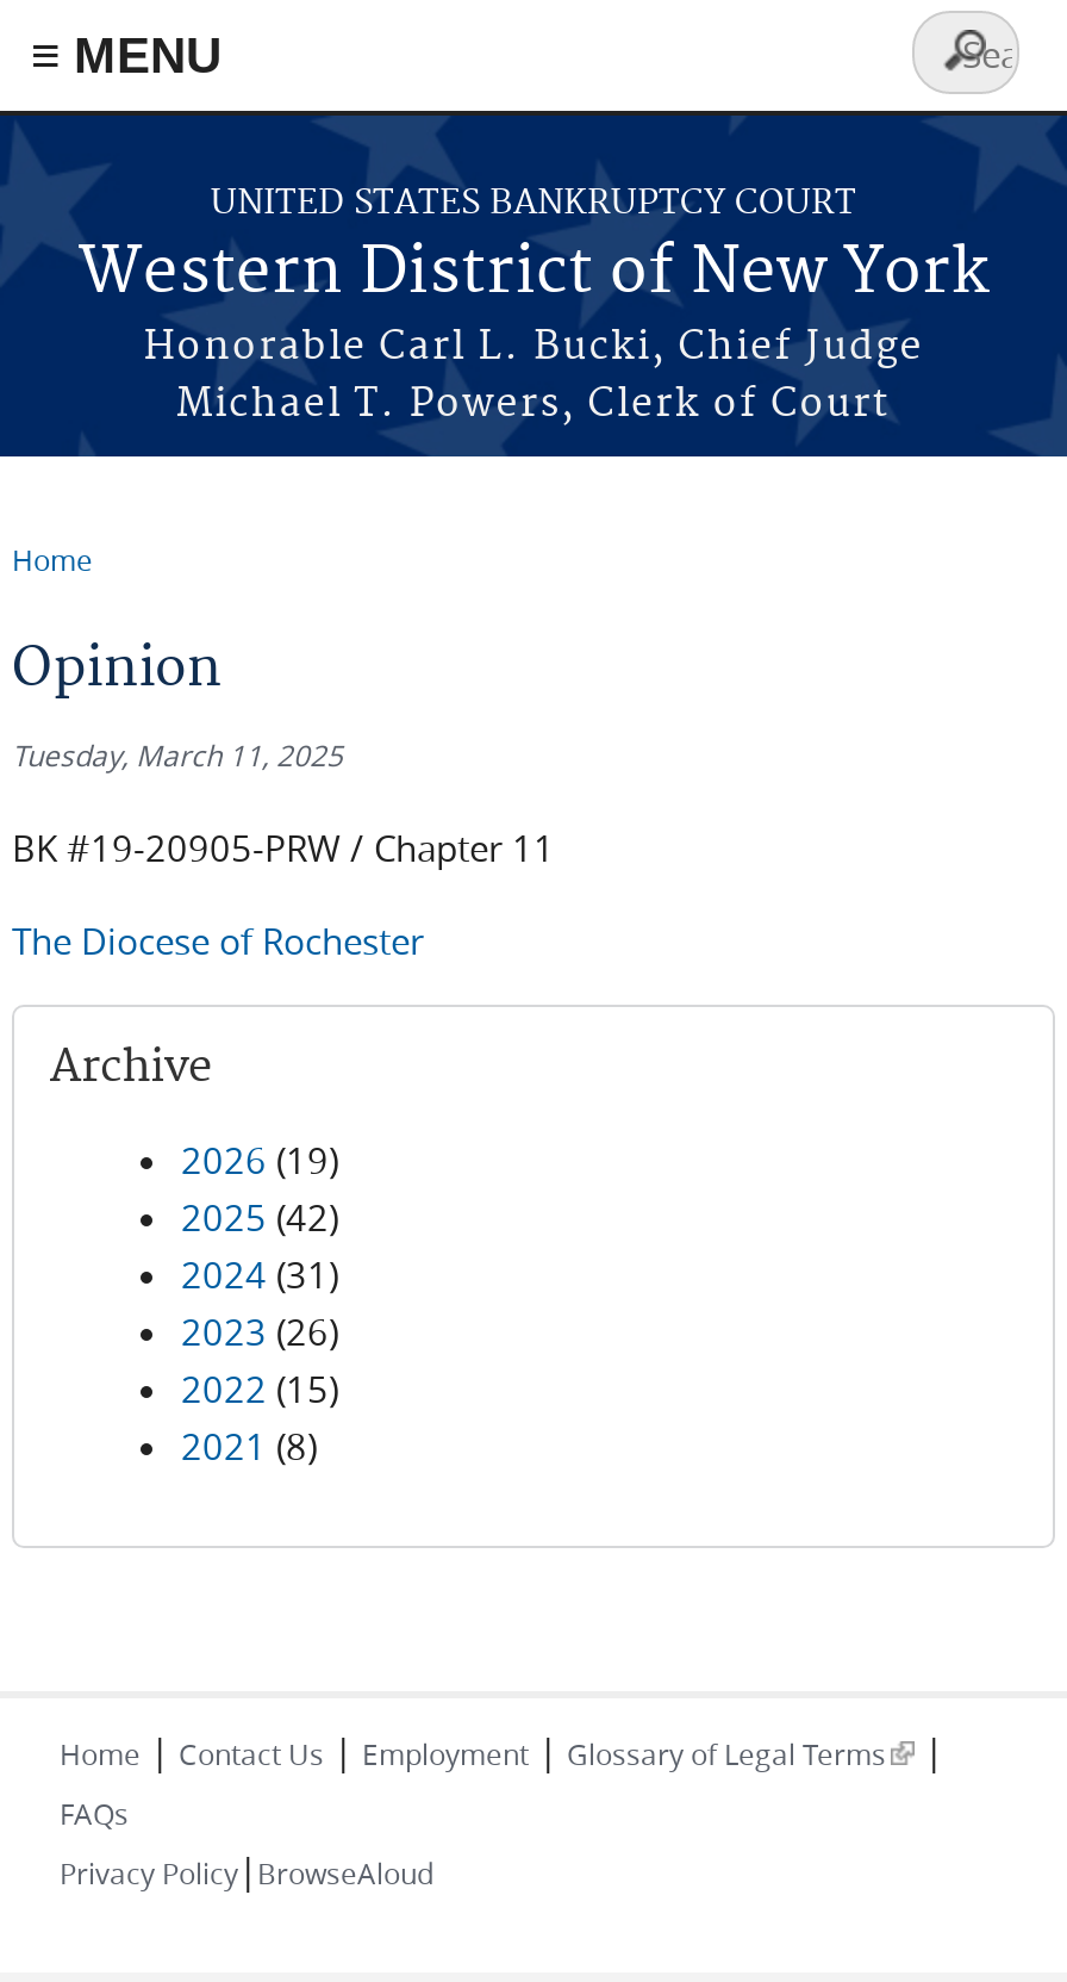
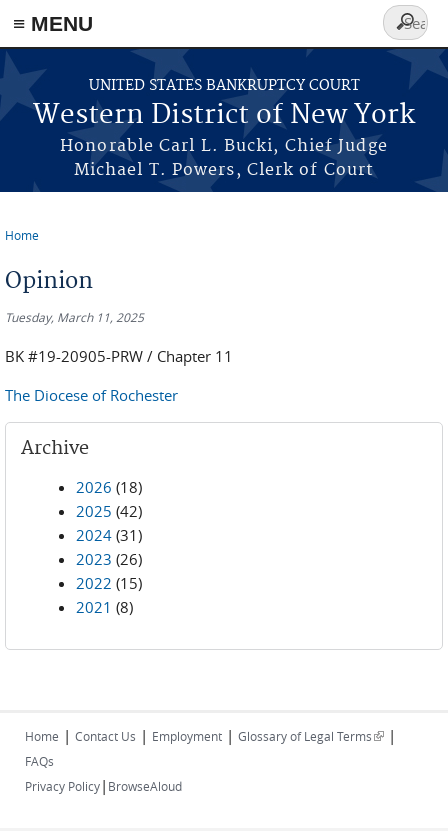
- 2026 (19)
+ 2026 (18)
